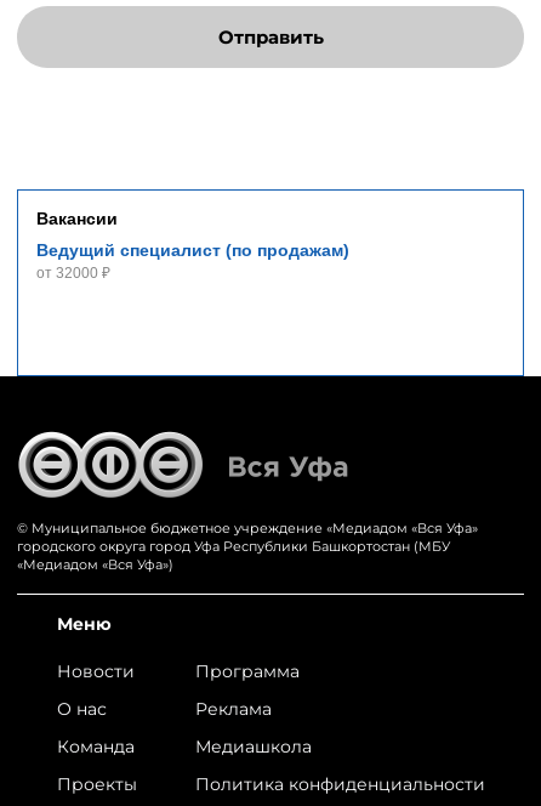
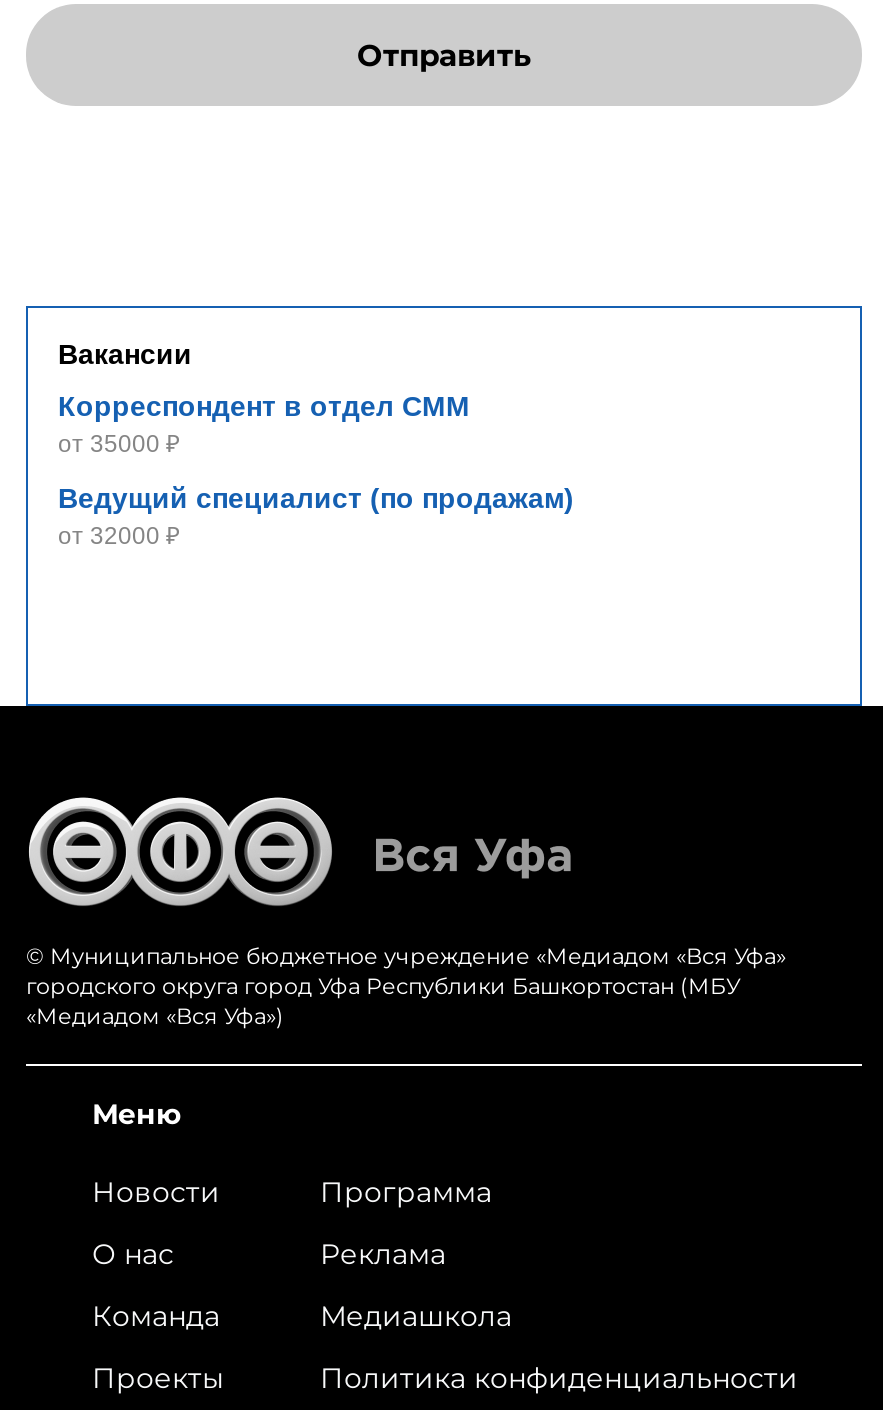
+ Корреспондент в отдел СММ
+ от 35000 ₽
